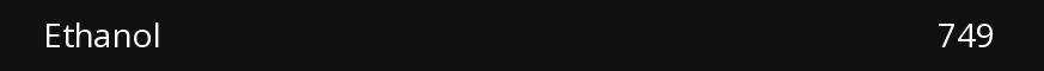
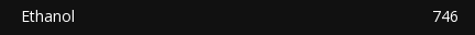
- 749
+ 746
